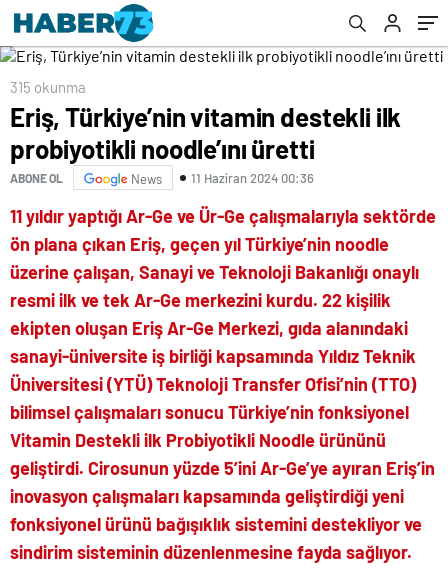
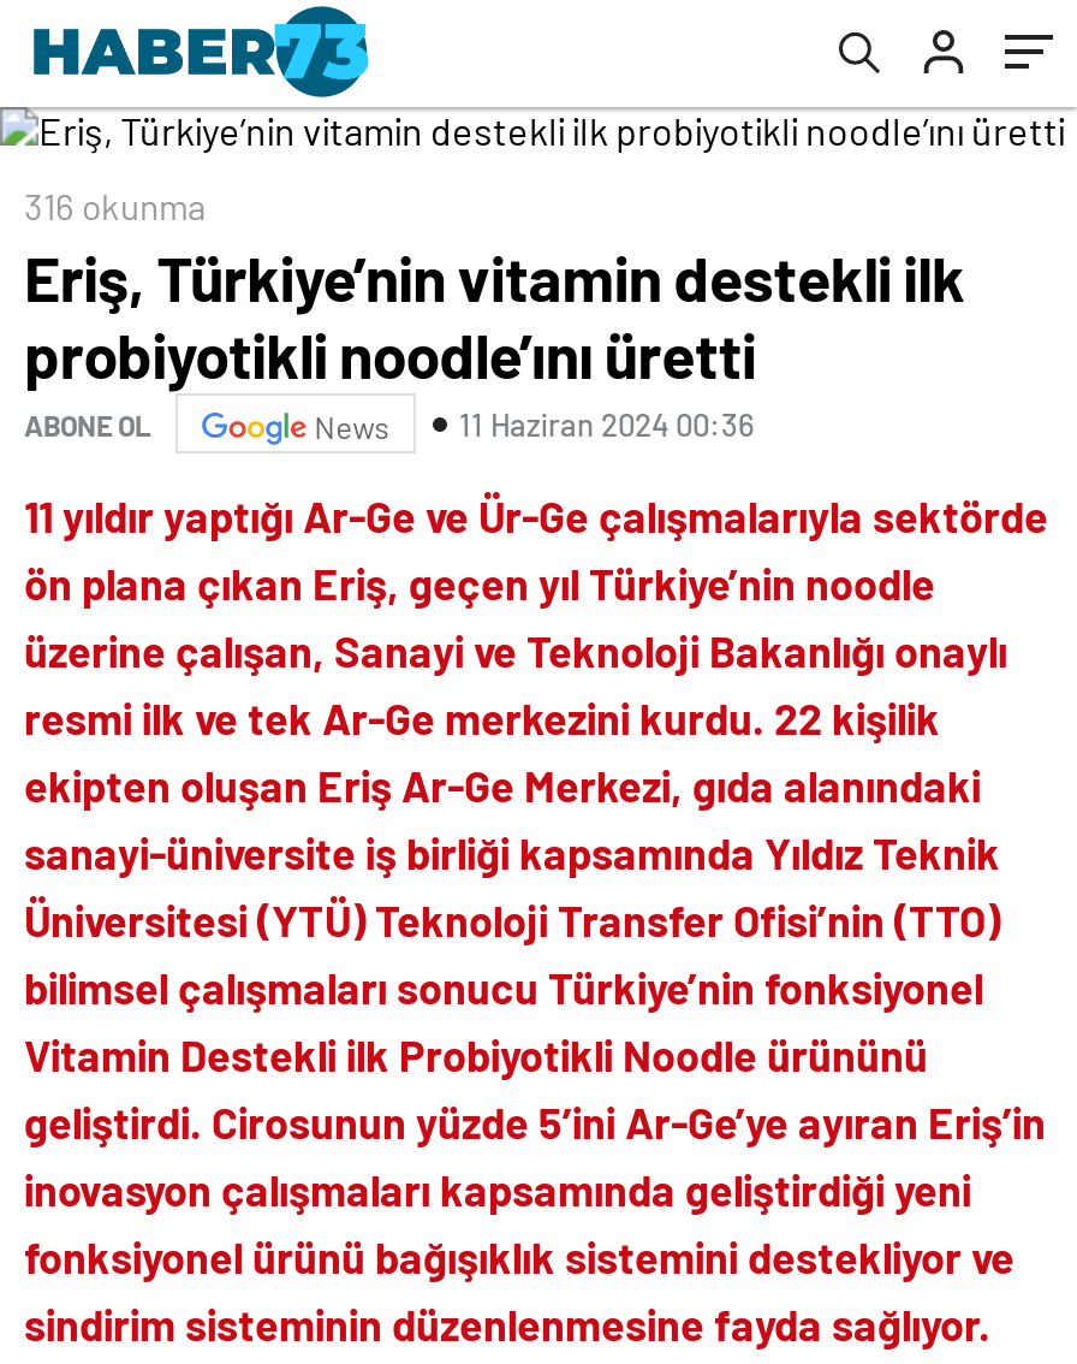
- 315 okunma
+ 316 okunma
